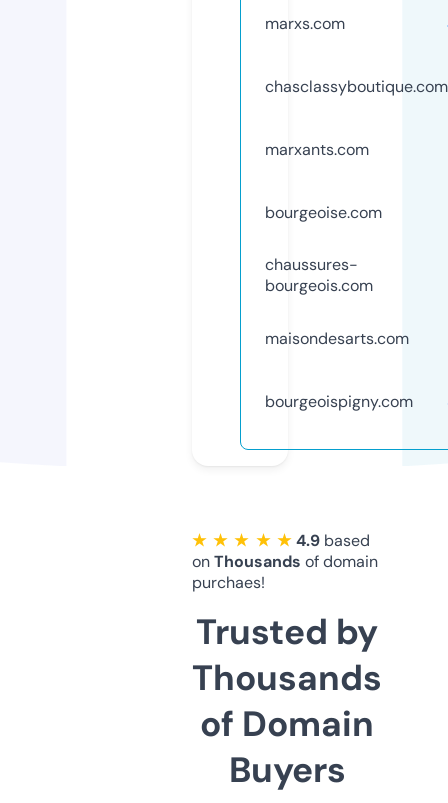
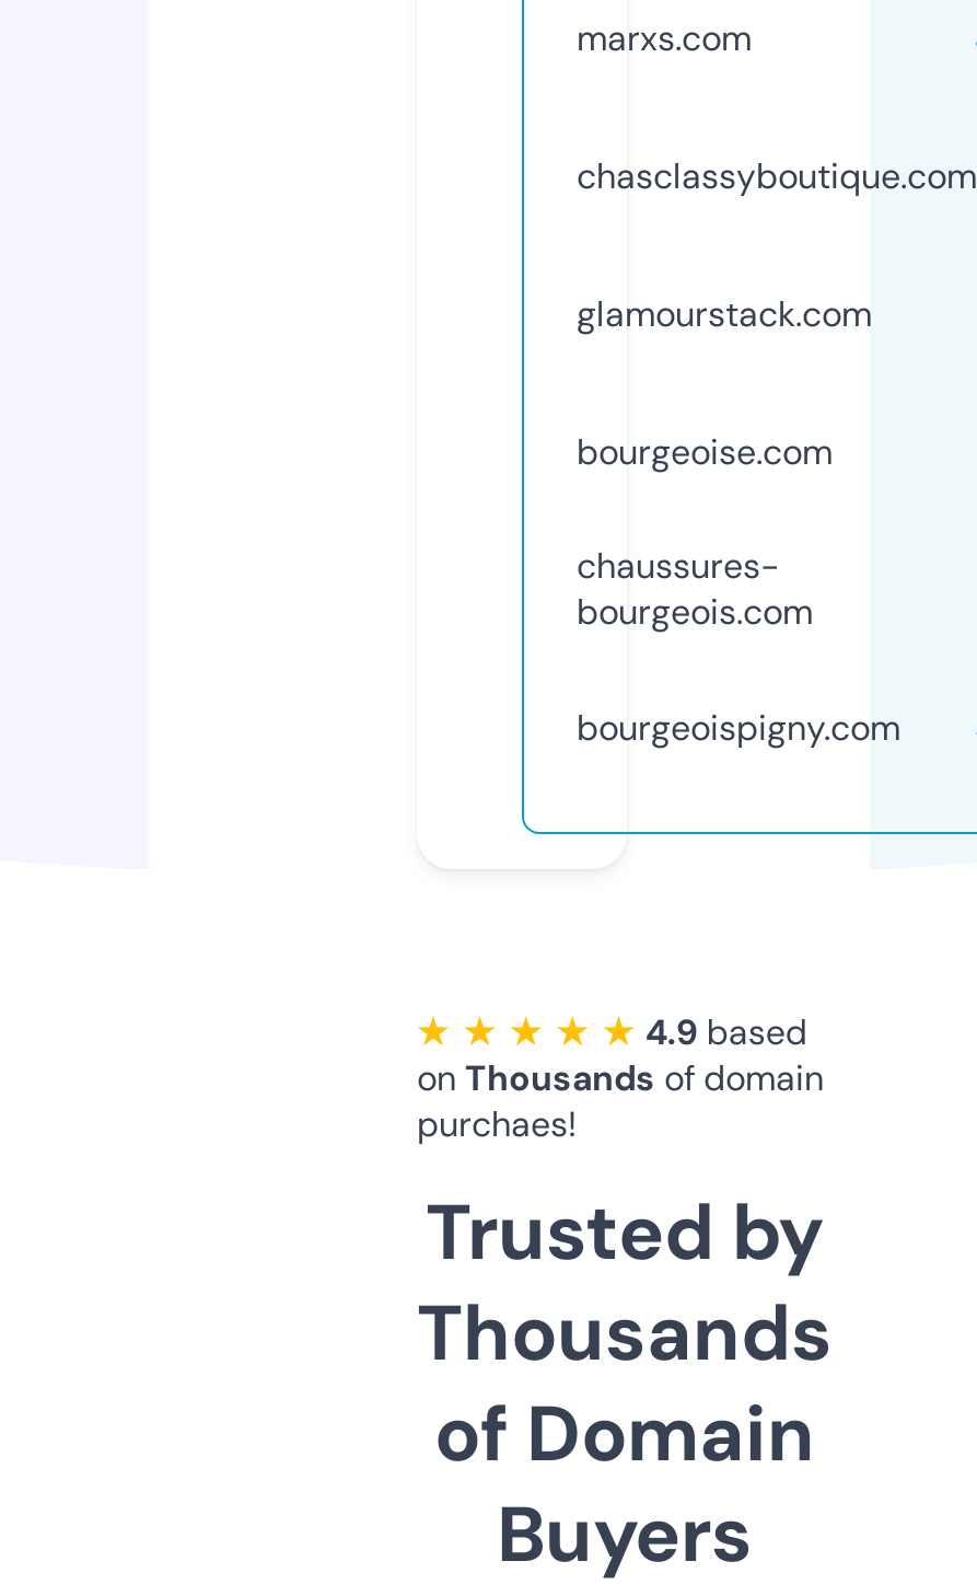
- marxants.com
+ glamourstack.com

- maisondesarts.com
